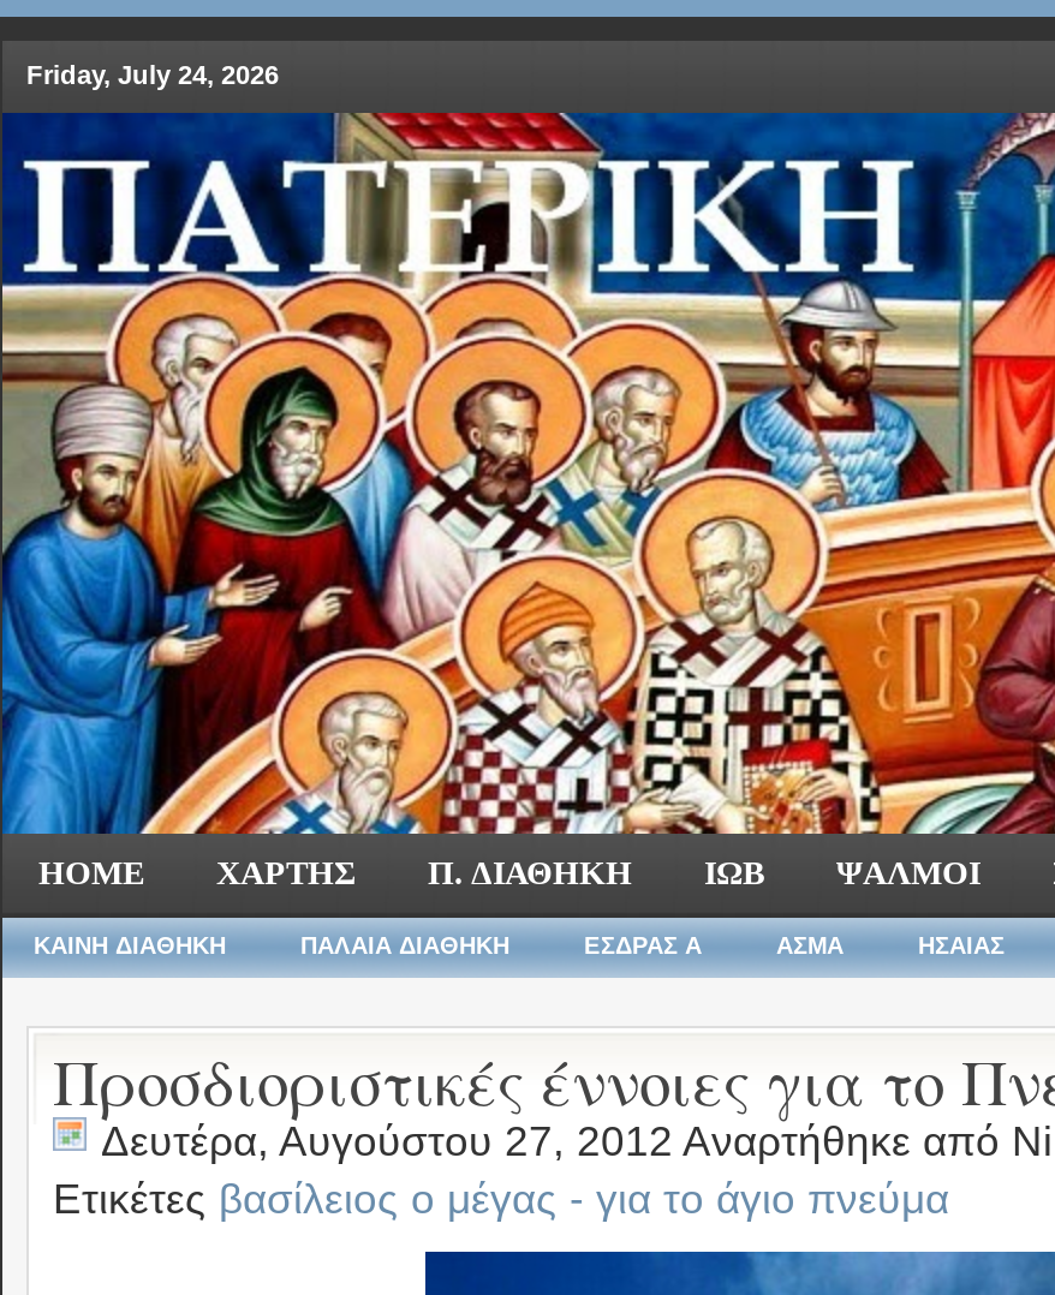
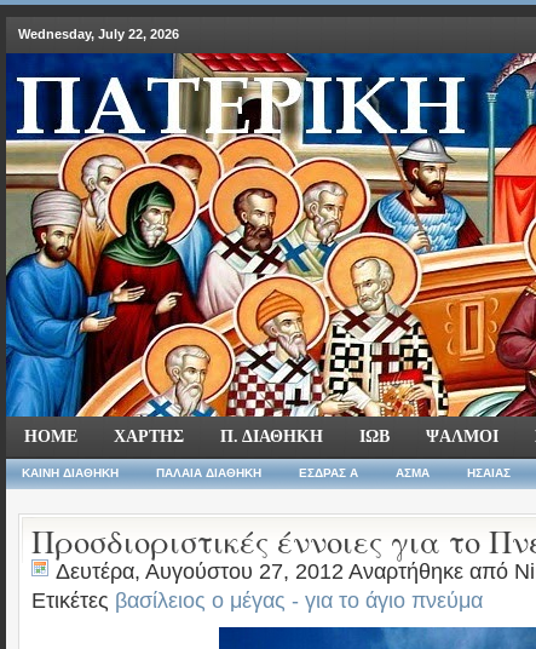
- Friday, July 24, 2026
+ Wednesday, July 22, 2026
